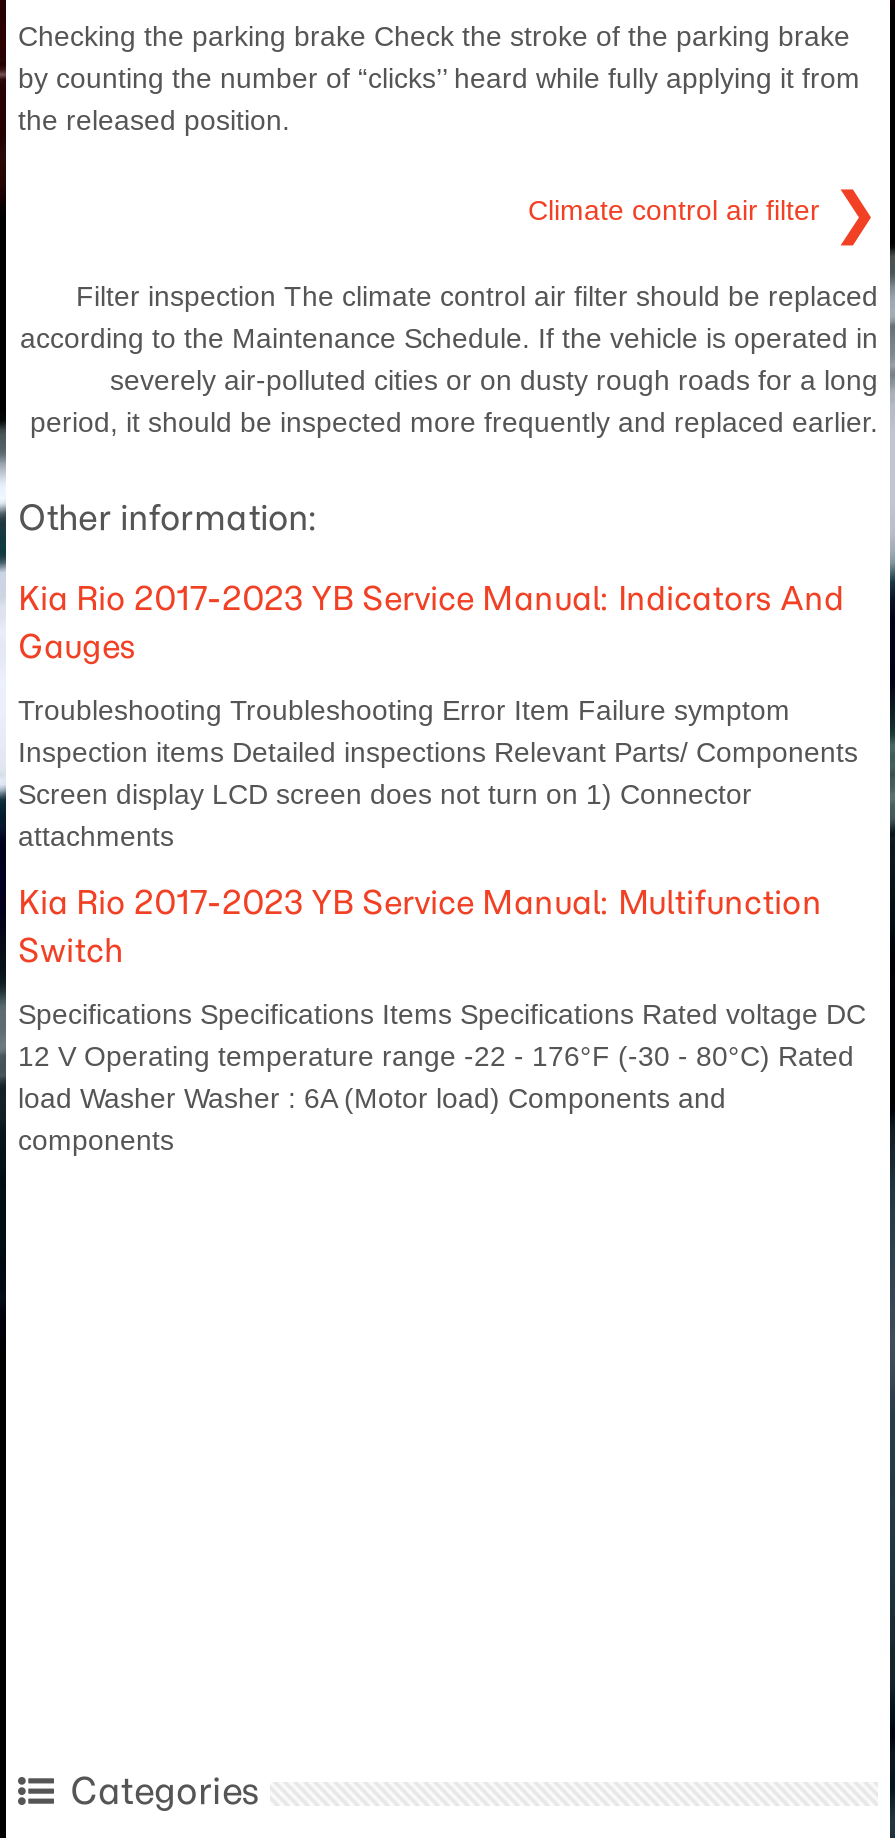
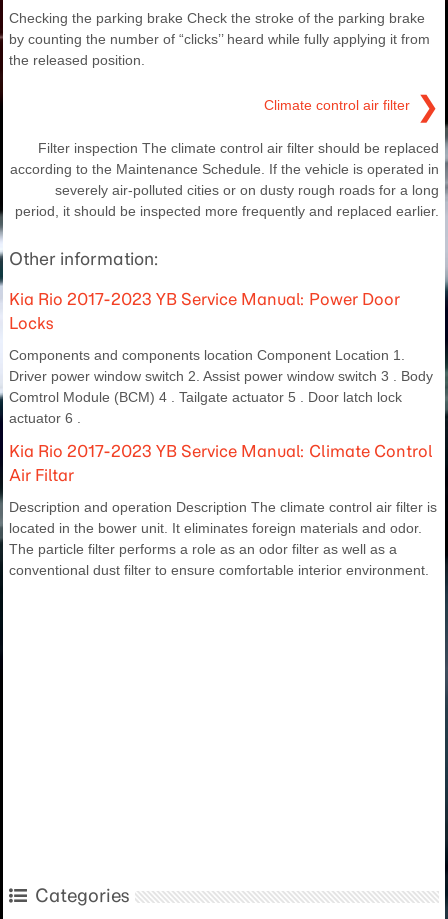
- Kia Rio 2017-2023 YB Service Manual: Indicators And
- Gauges
+ Kia Rio 2017-2023 YB Service Manual: Power Door
+ Locks

- Troubleshooting Troubleshooting Error Item Failure symptom
- Inspection items Detailed inspections Relevant Parts/ Components
- Screen display LCD screen does not turn on 1) Connector
- attachments
+ Components and components location Component Location 1.
+ Driver power window switch 2. Assist power window switch 3 . Body
+ Comtrol Module (BCM) 4 . Tailgate actuator 5 . Door latch lock
+ actuator 6 .

- Kia Rio 2017-2023 YB Service Manual: Multifunction
- Switch
+ Kia Rio 2017-2023 YB Service Manual: Climate Control
+ Air Filtar

- Specifications Specifications Items Specifications Rated voltage DC
- 12 V Operating temperature range -22 - 176°F (-30 - 80°C) Rated
- load Washer Washer : 6A (Motor load) Components and
- components
+ Description and operation Description The climate control air filter is
+ located in the bower unit. It eliminates foreign materials and odor.
+ The particle filter performs a role as an odor filter as well as a
+ conventional dust filter to ensure comfortable interior environment.
